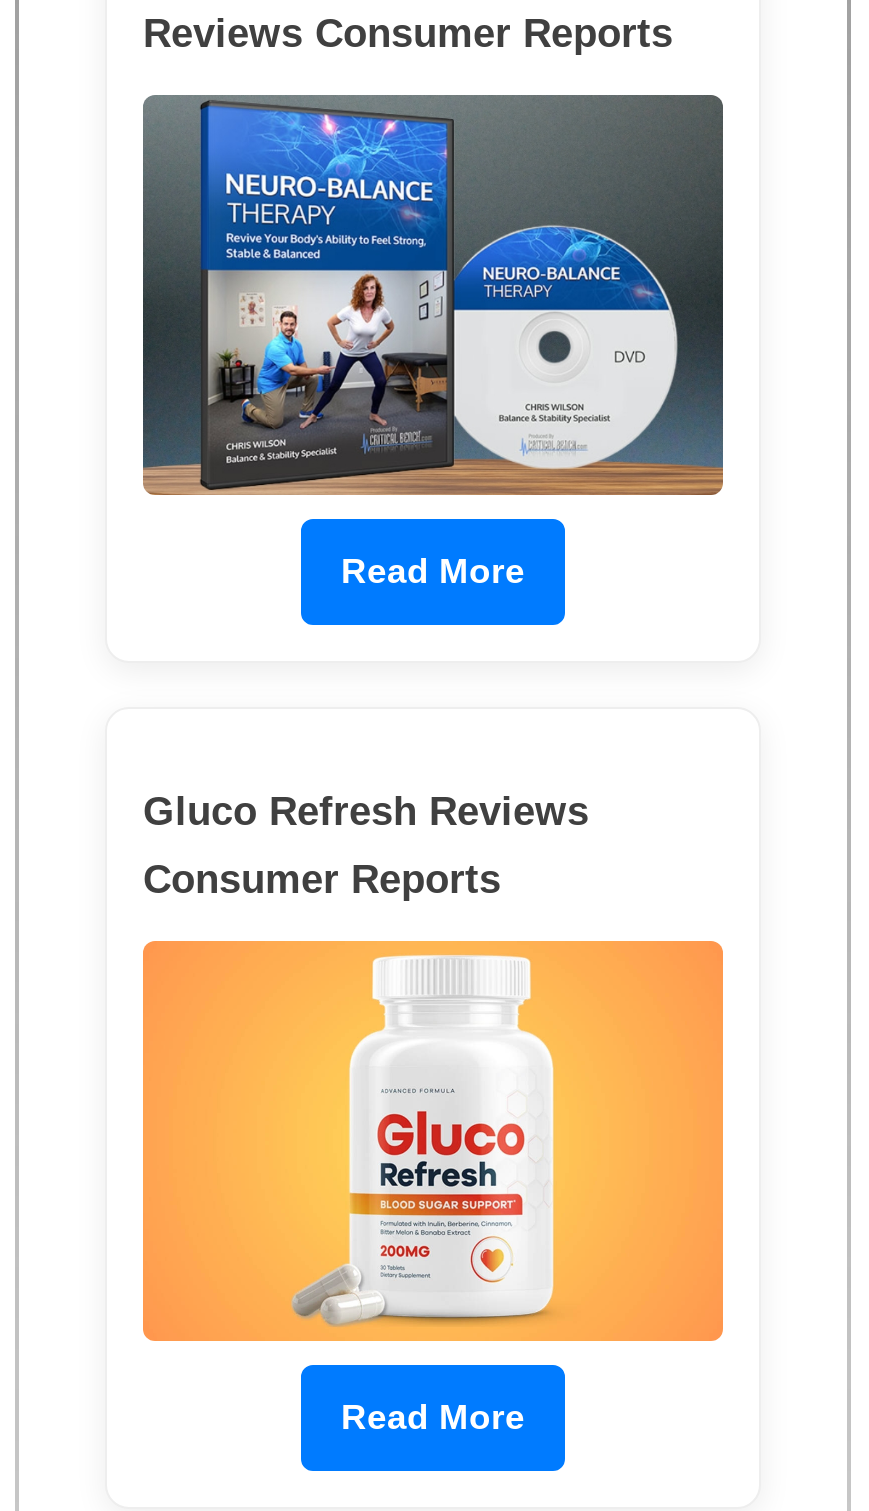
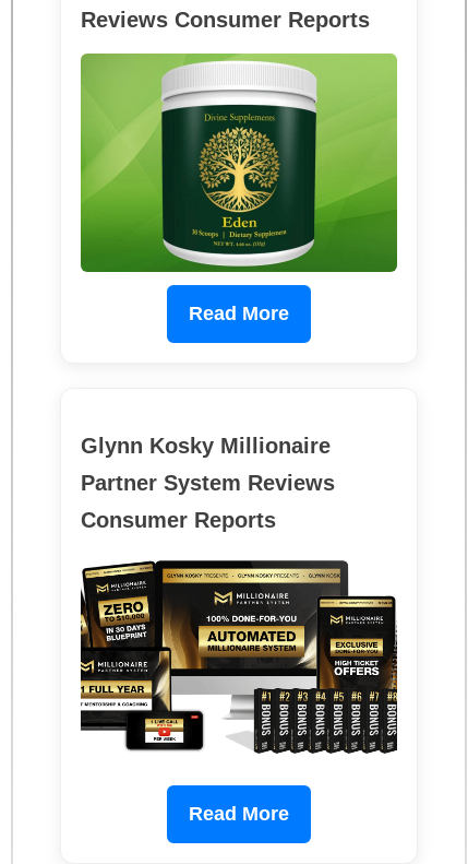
- [image]
+ [image]

- Gluco Refresh Reviews
+ Glynn Kosky Millionaire
+ Partner System Reviews

- [image]
+ [image]
